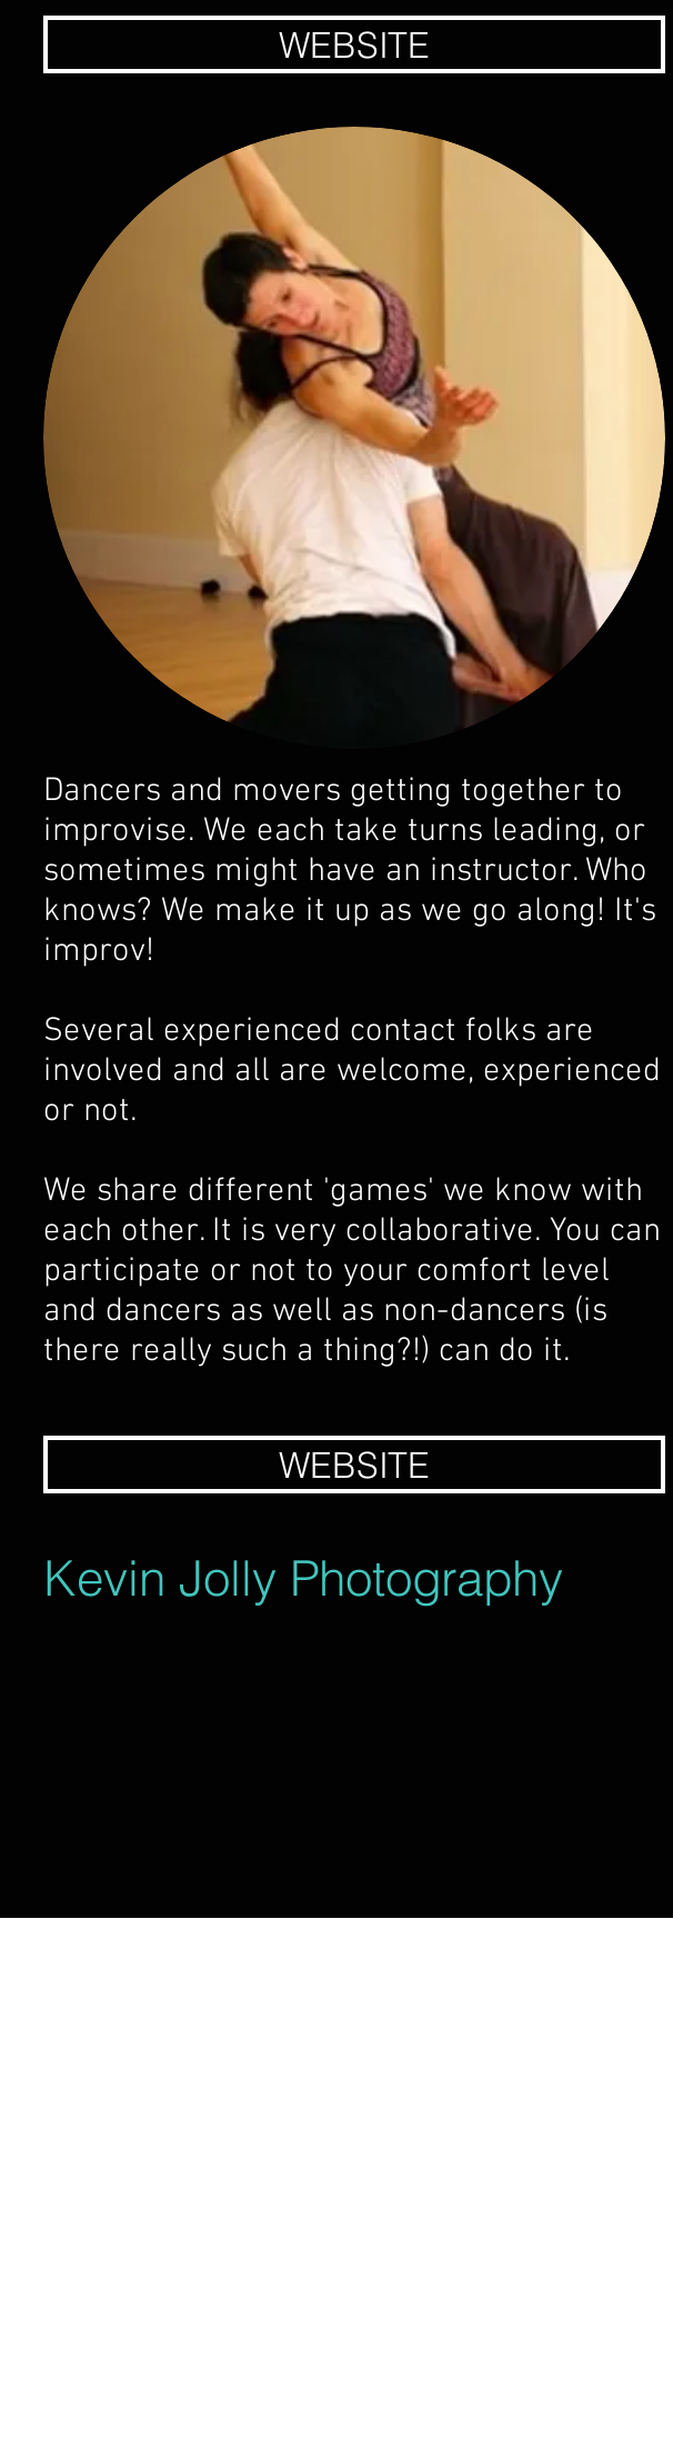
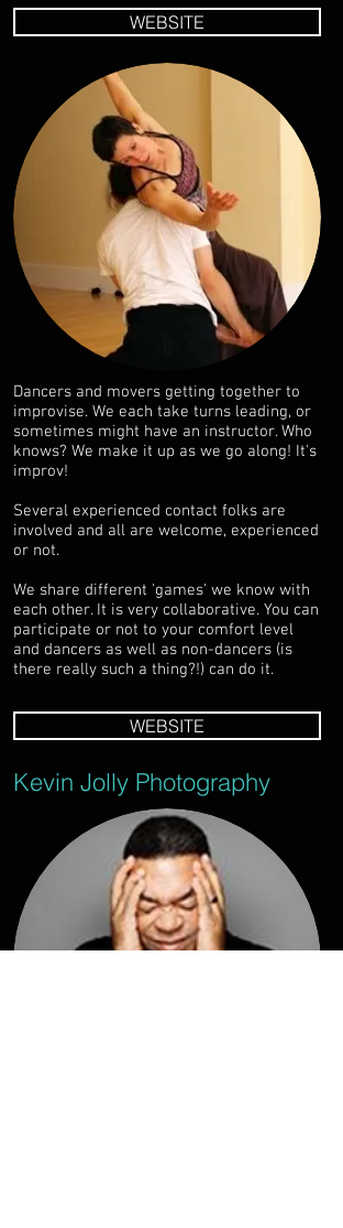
+ [image]
